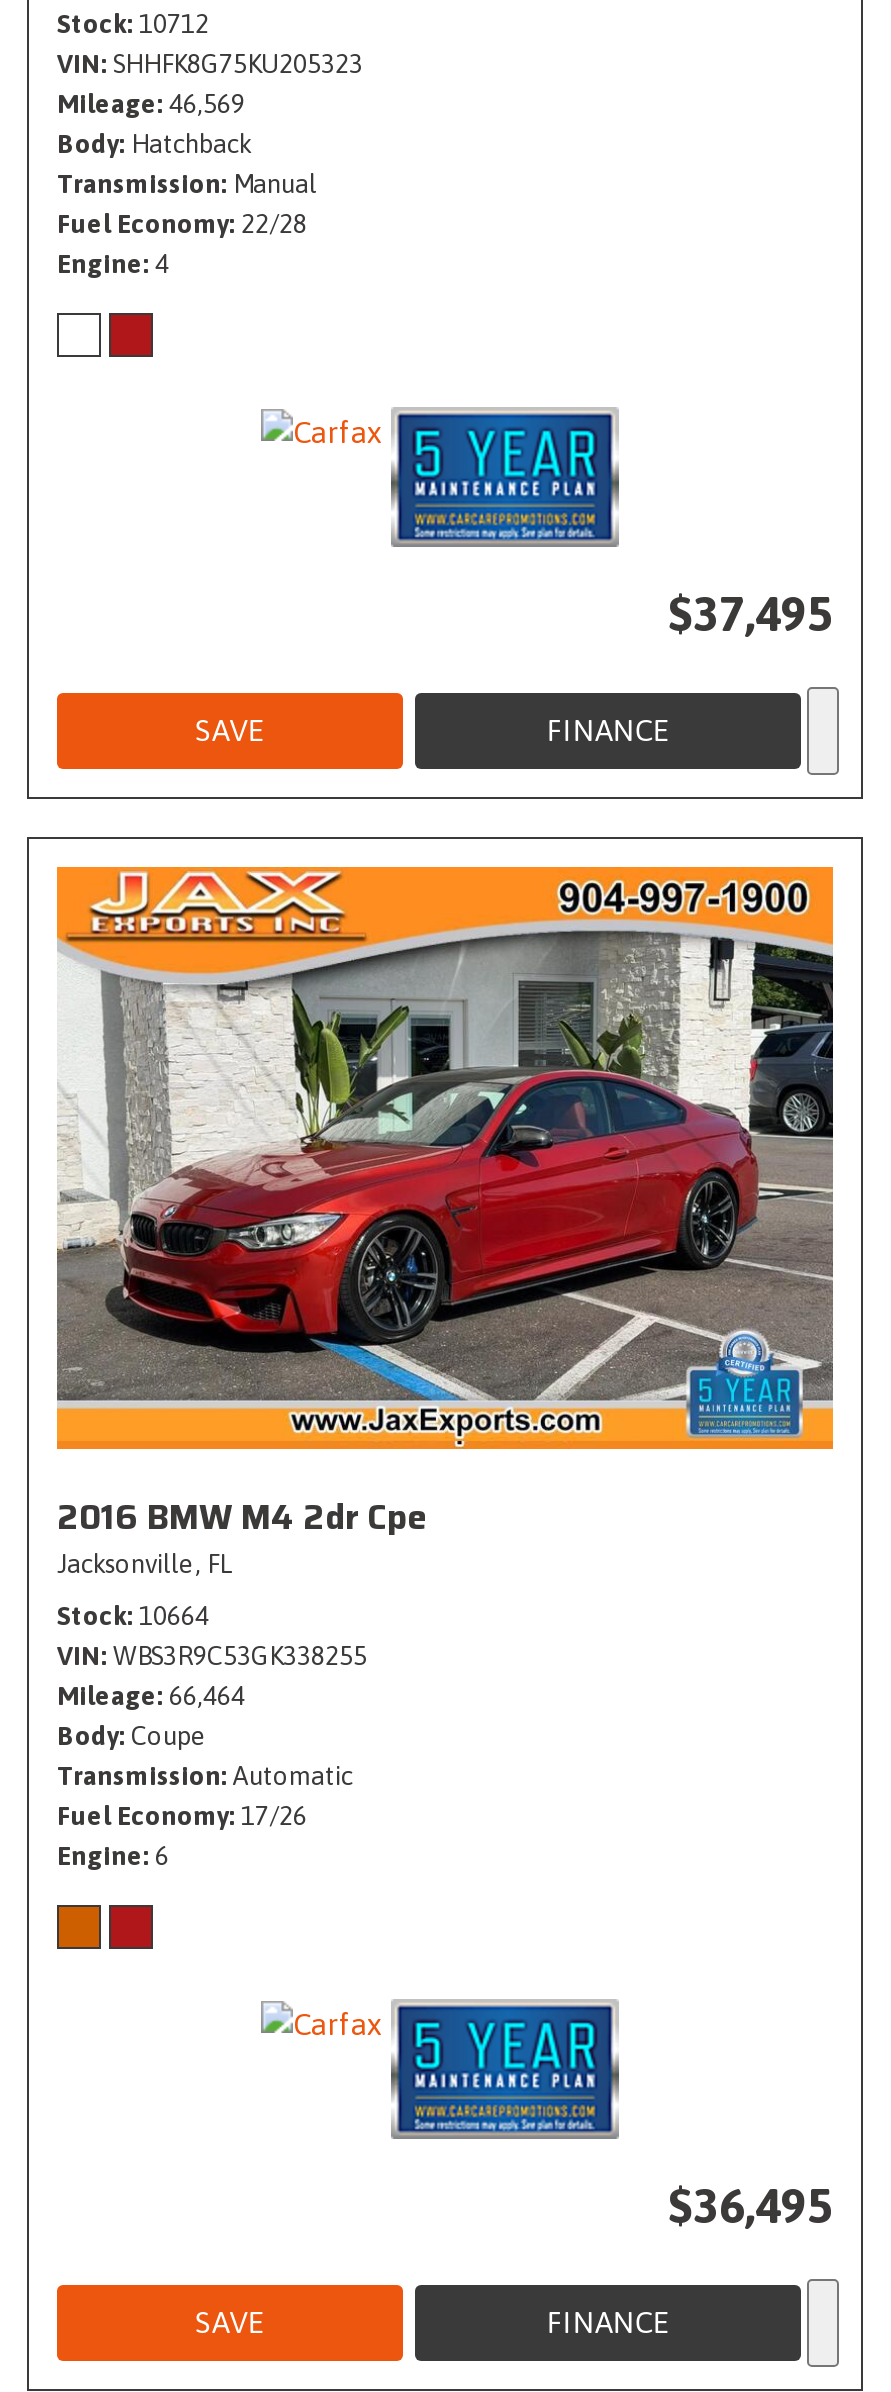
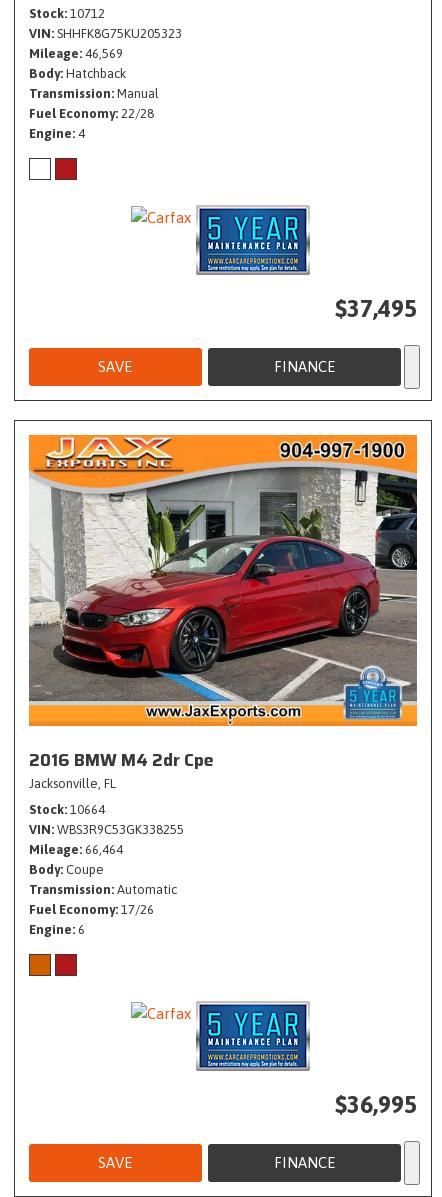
- $36,495
+ $36,995
